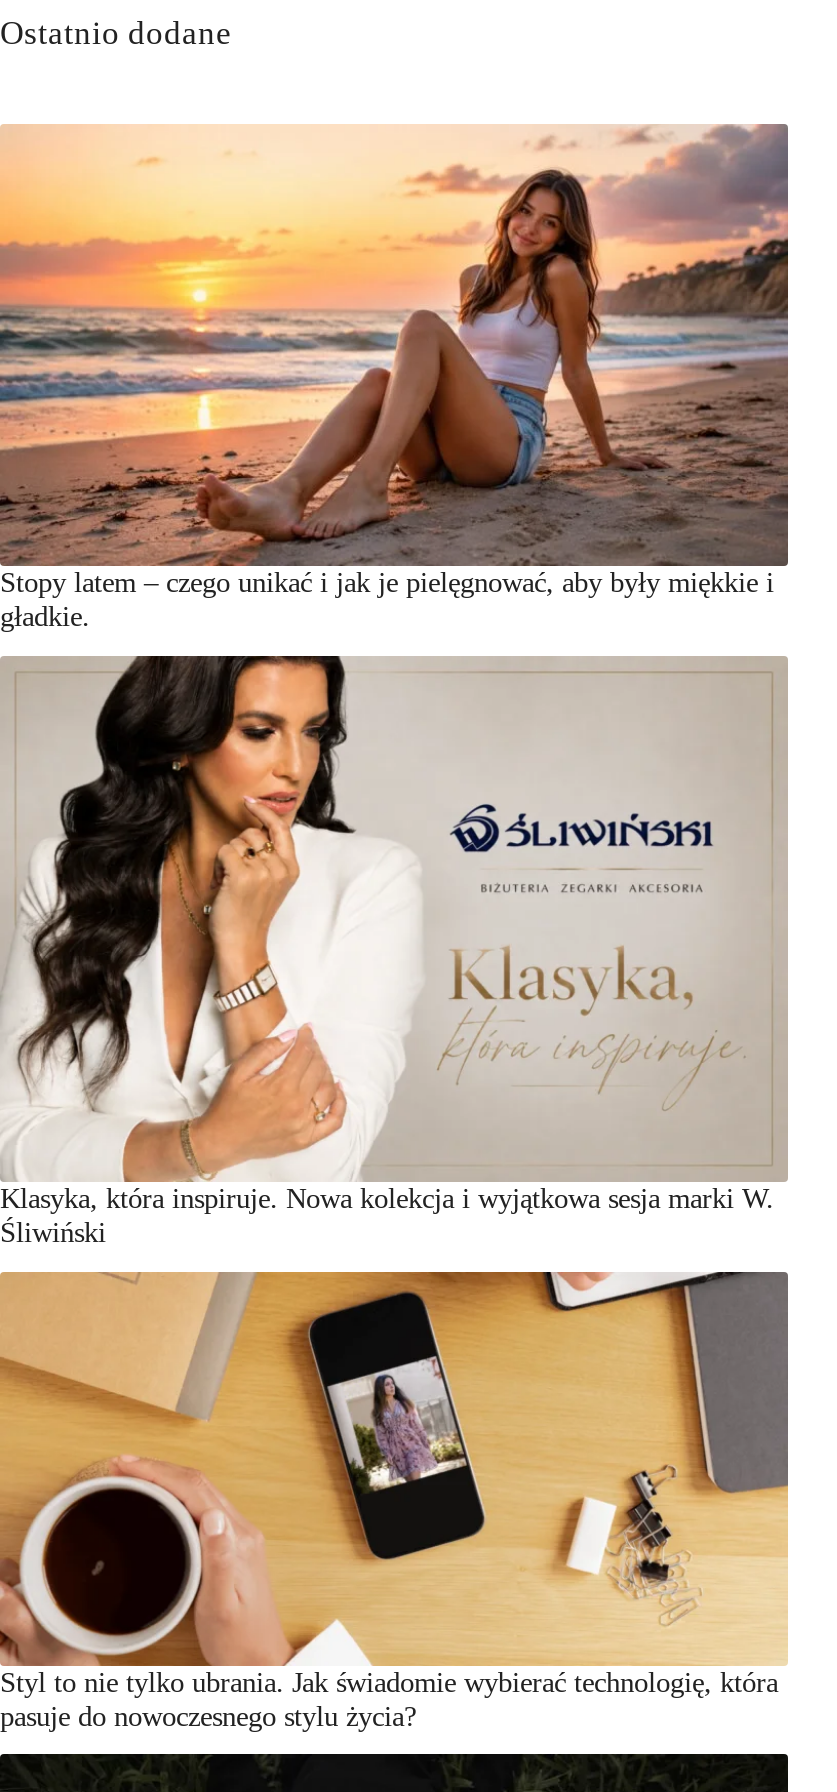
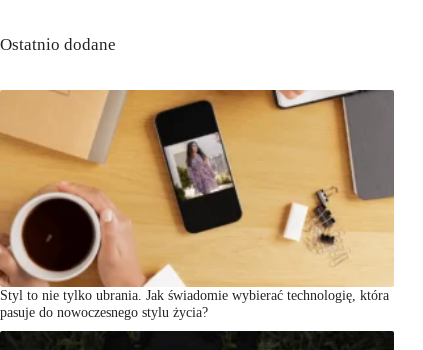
- [image]
- Stopy latem – czego unikać i jak je pielęgnować, aby były miękkie i
- gładkie.

- [image]
- Klasyka, która inspiruje. Nowa kolekcja i wyjątkowa sesja marki W.
- Śliwiński
